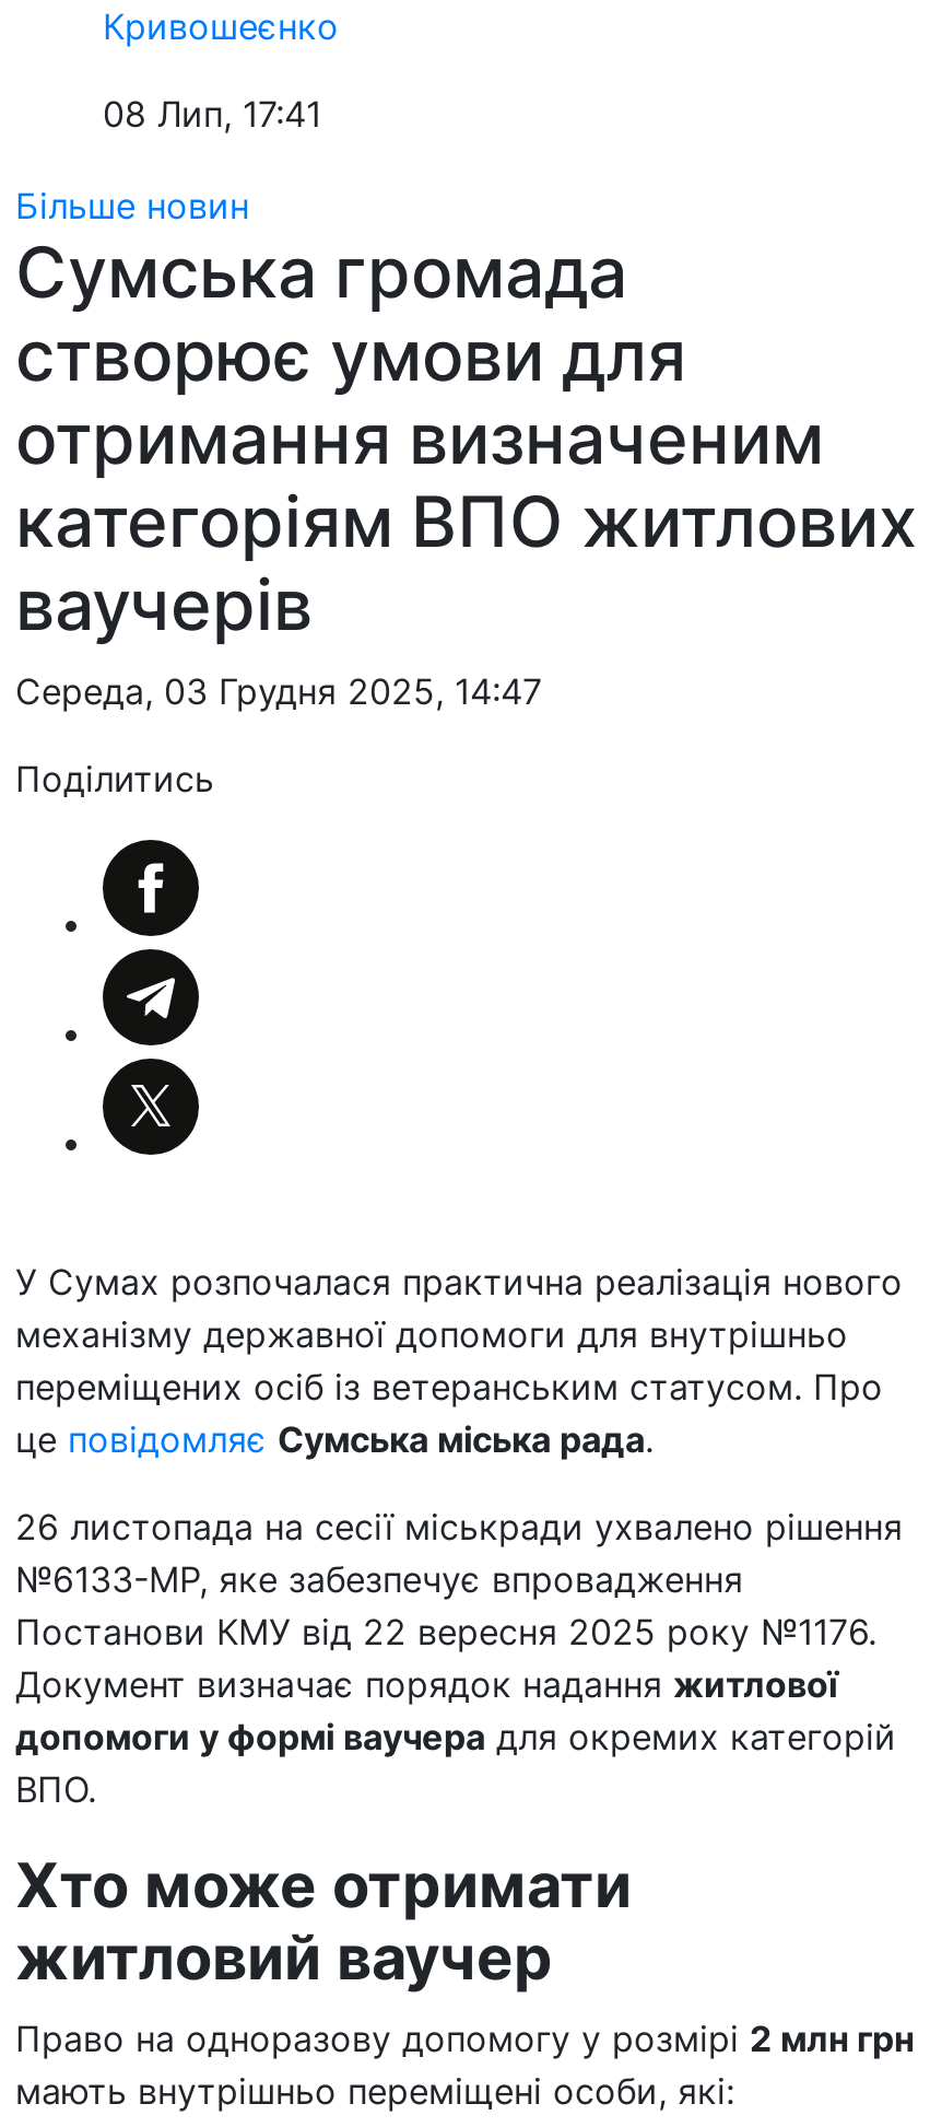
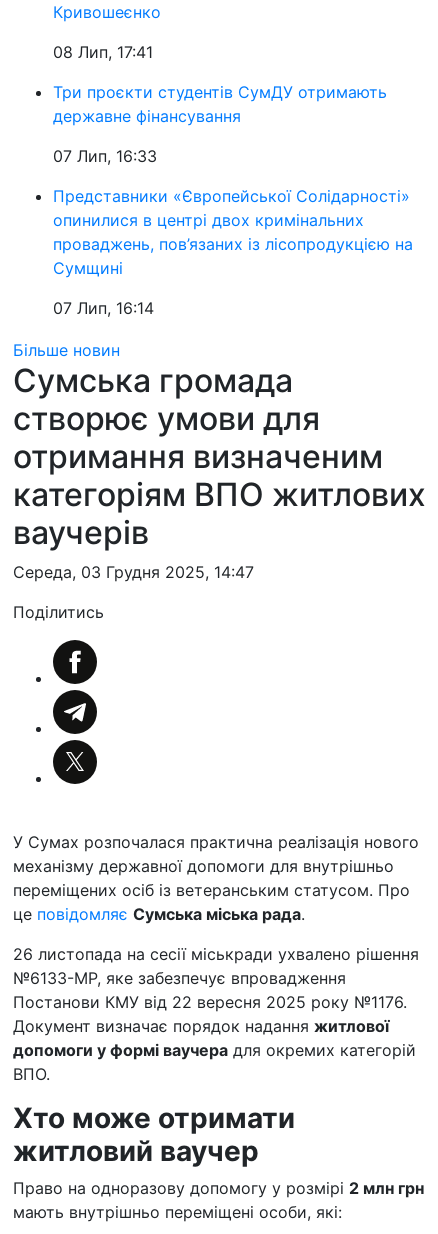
+ Три проєкти студентів СумДУ отримають
+ державне фінансування
+ 07 Лип, 16:33
+ Представники «Європейської Солідарності»
+ опинилися в центрі двох кримінальних
+ проваджень, пов’язаних із лісопродукцією на
+ Сумщині
+ 07 Лип, 16:14
